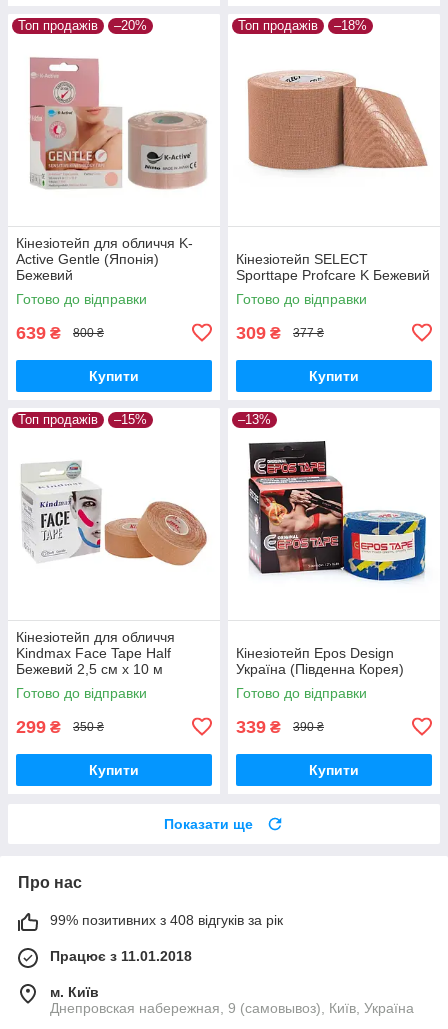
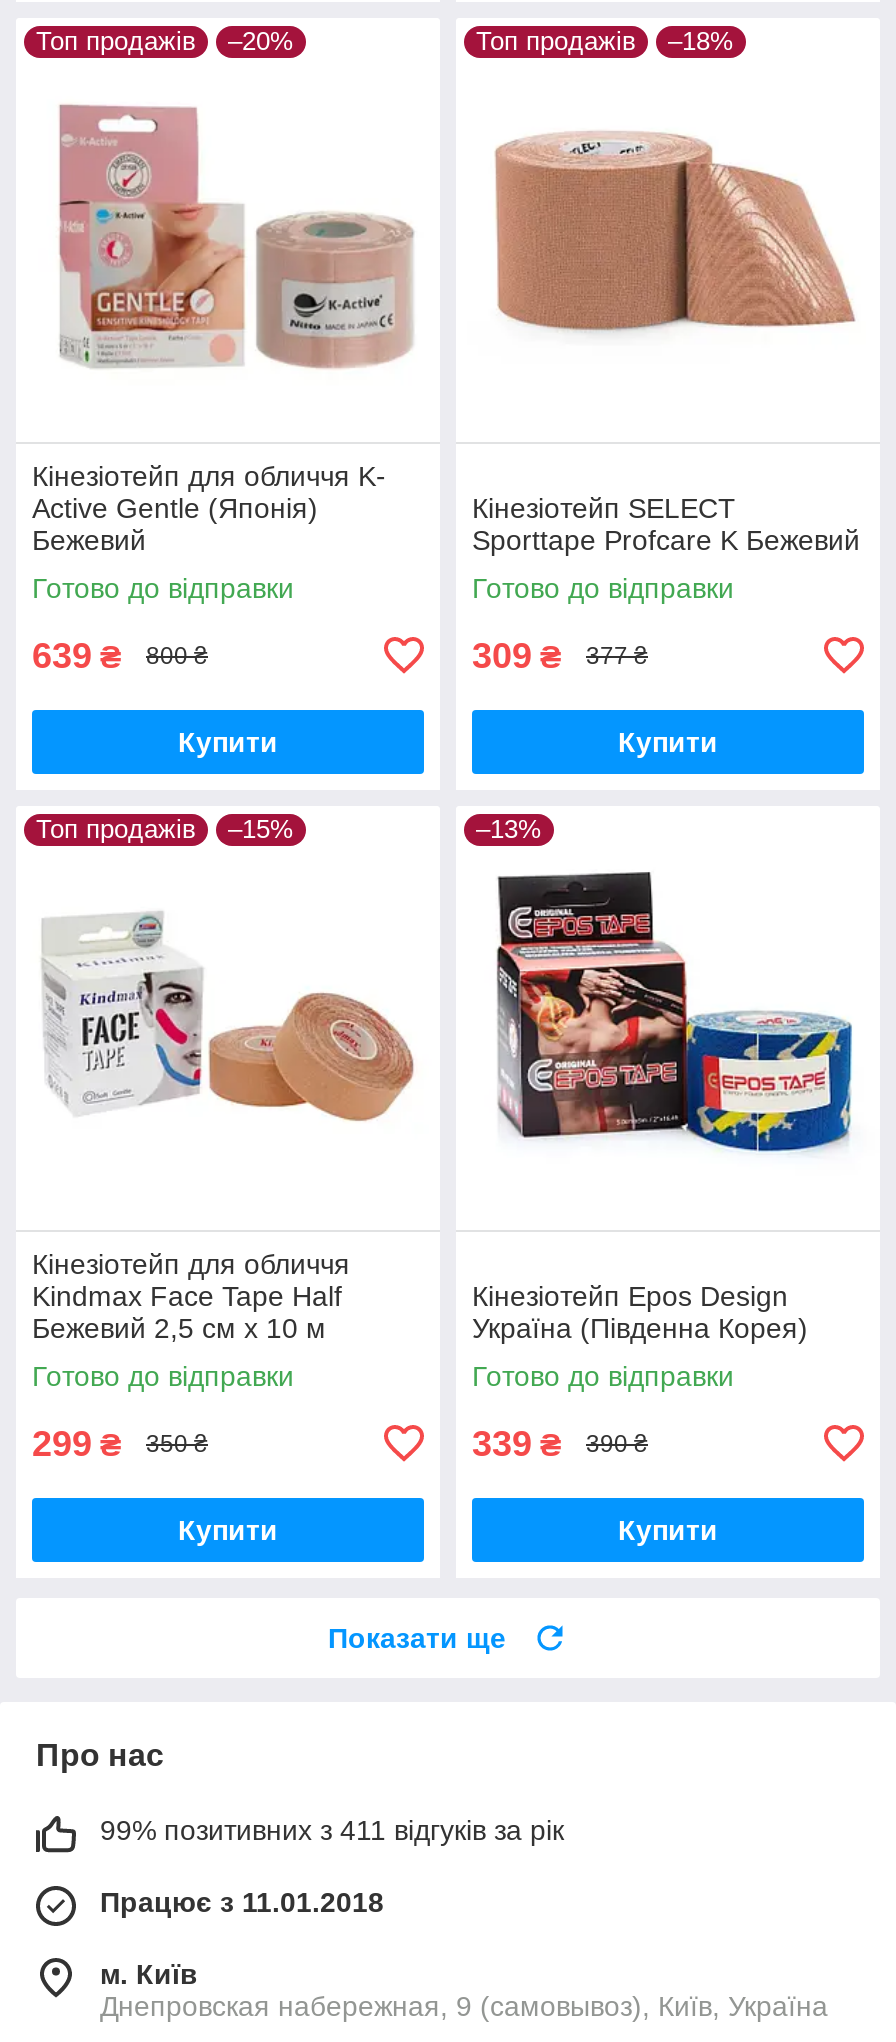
- 99% позитивних з 408 відгуків за рік
+ 99% позитивних з 411 відгуків за рік
